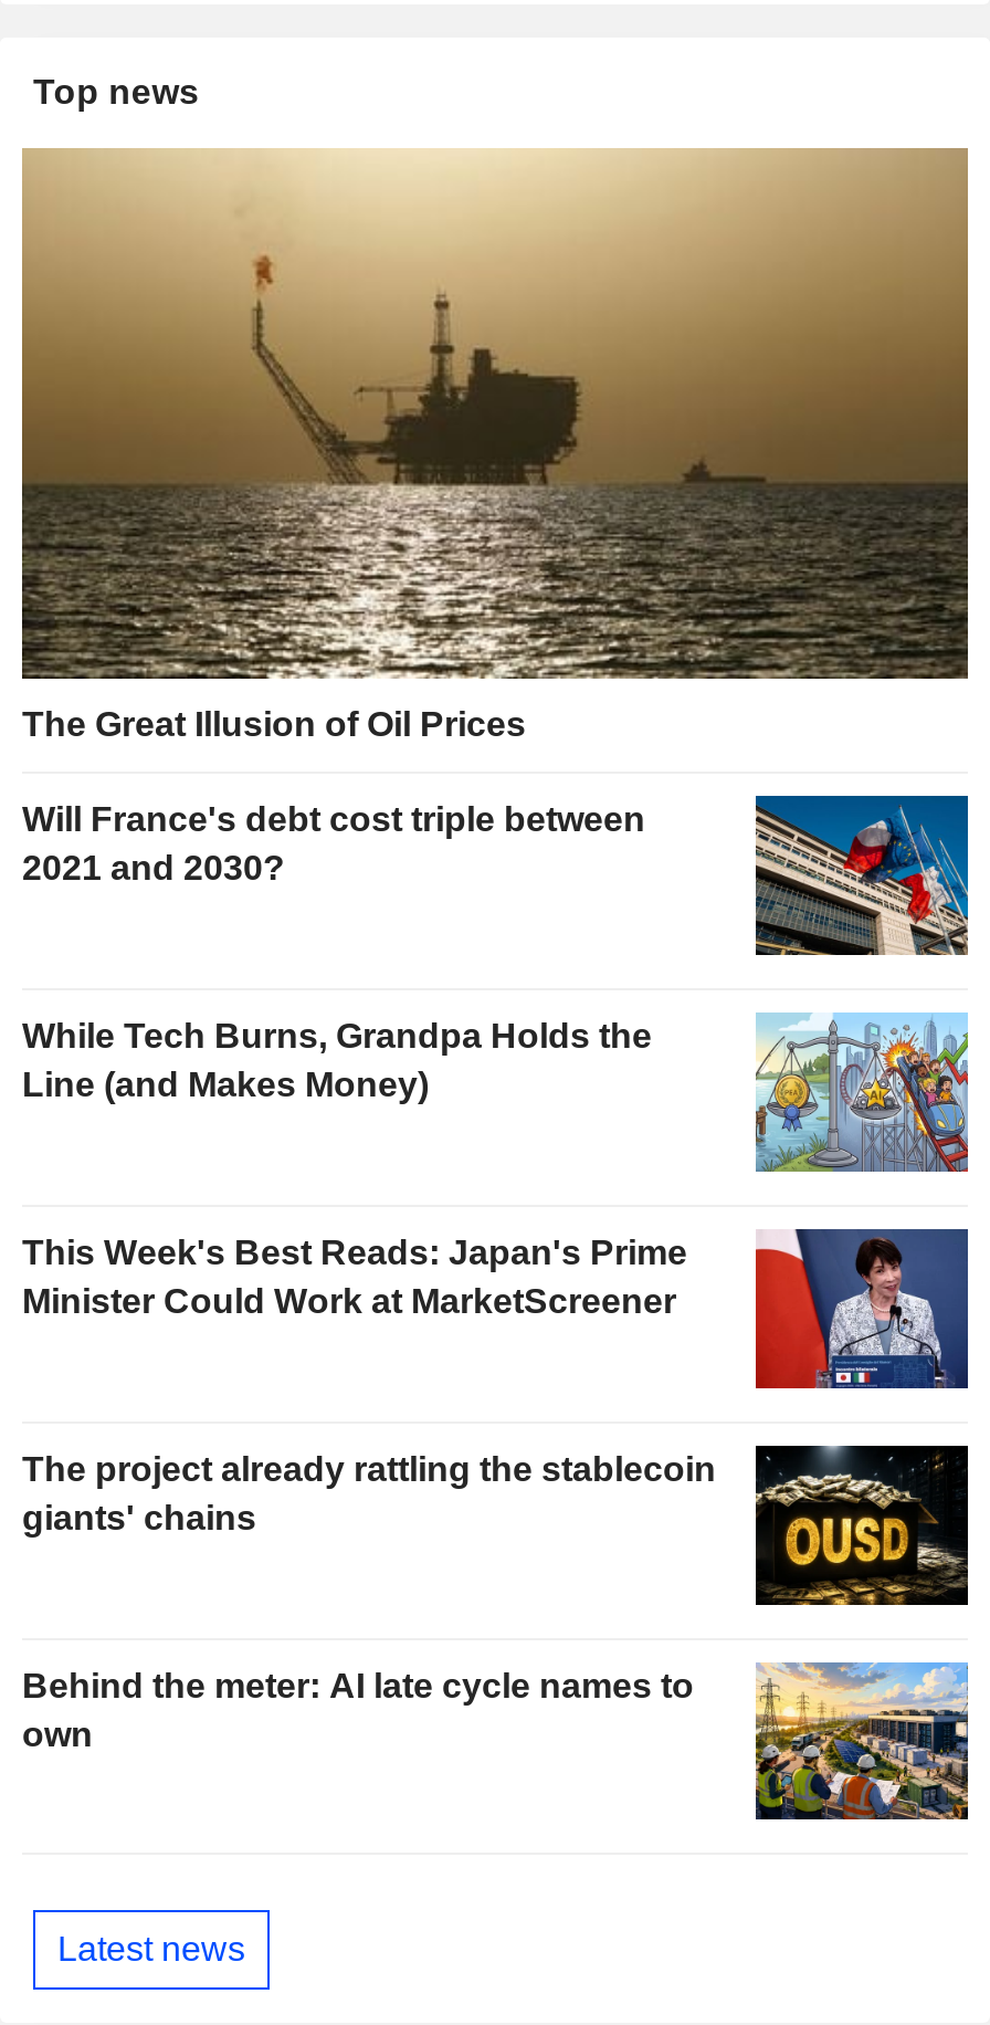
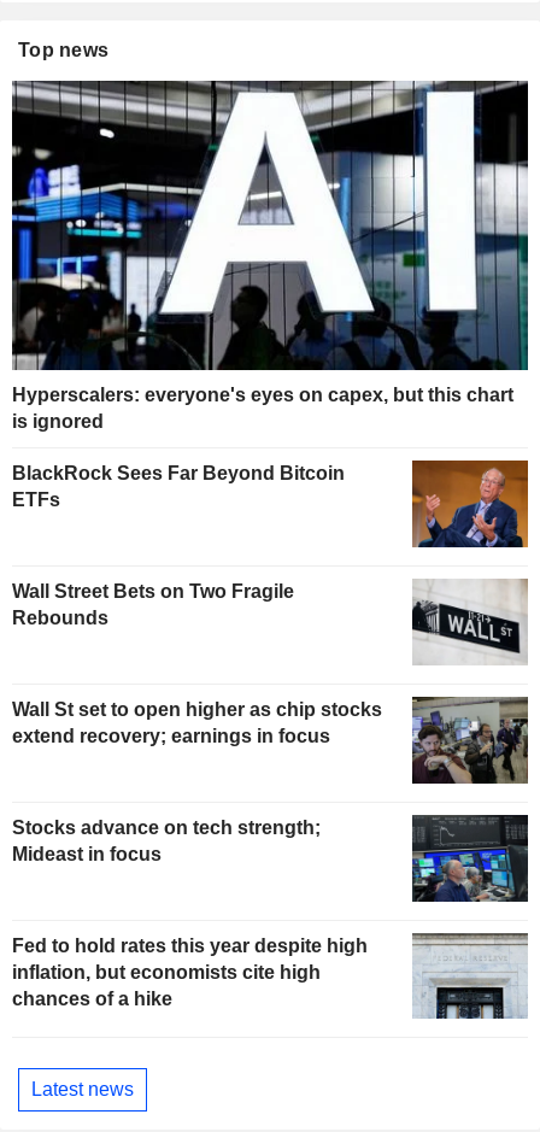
- [image]
- The Great Illusion of Oil Prices
+ [image]
+ Hyperscalers: everyone's eyes on capex, but this chart
+ is ignored

- Will France's debt cost triple between
- 2021 and 2030?
+ BlackRock Sees Far Beyond Bitcoin
+ ETFs

- [image]
+ [image]

- While Tech Burns, Grandpa Holds the
- Line (and Makes Money)
+ Wall Street Bets on Two Fragile
+ Rebounds

- [image]
+ [image]

- [image]
- This Week's Best Reads: Japan's Prime
- Minister Could Work at MarketScreener
+ [image]
+ Wall St set to open higher as chip stocks
+ extend recovery; earnings in focus

- The project already rattling the stablecoin
- giants' chains
+ Stocks advance on tech strength;
+ Mideast in focus

- [image]
+ [image]

- [image]
- Behind the meter: AI late cycle names to
- own
+ [image]
+ Fed to hold rates this year despite high
+ inflation, but economists cite high
+ chances of a hike
